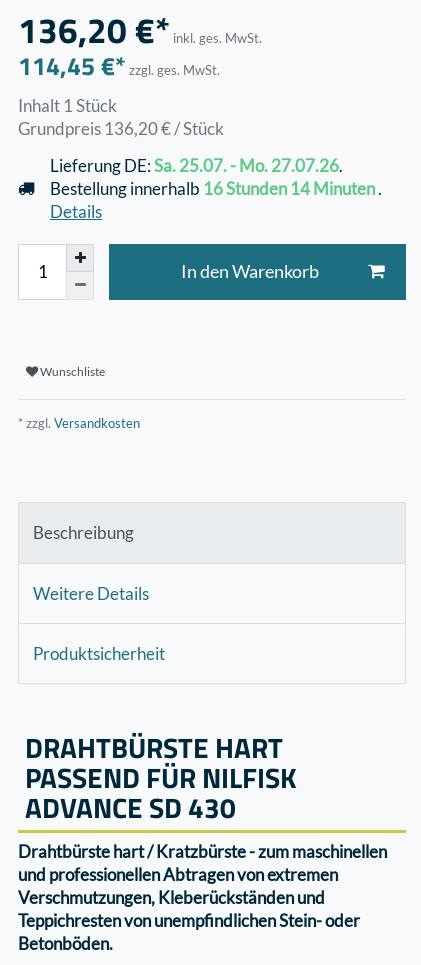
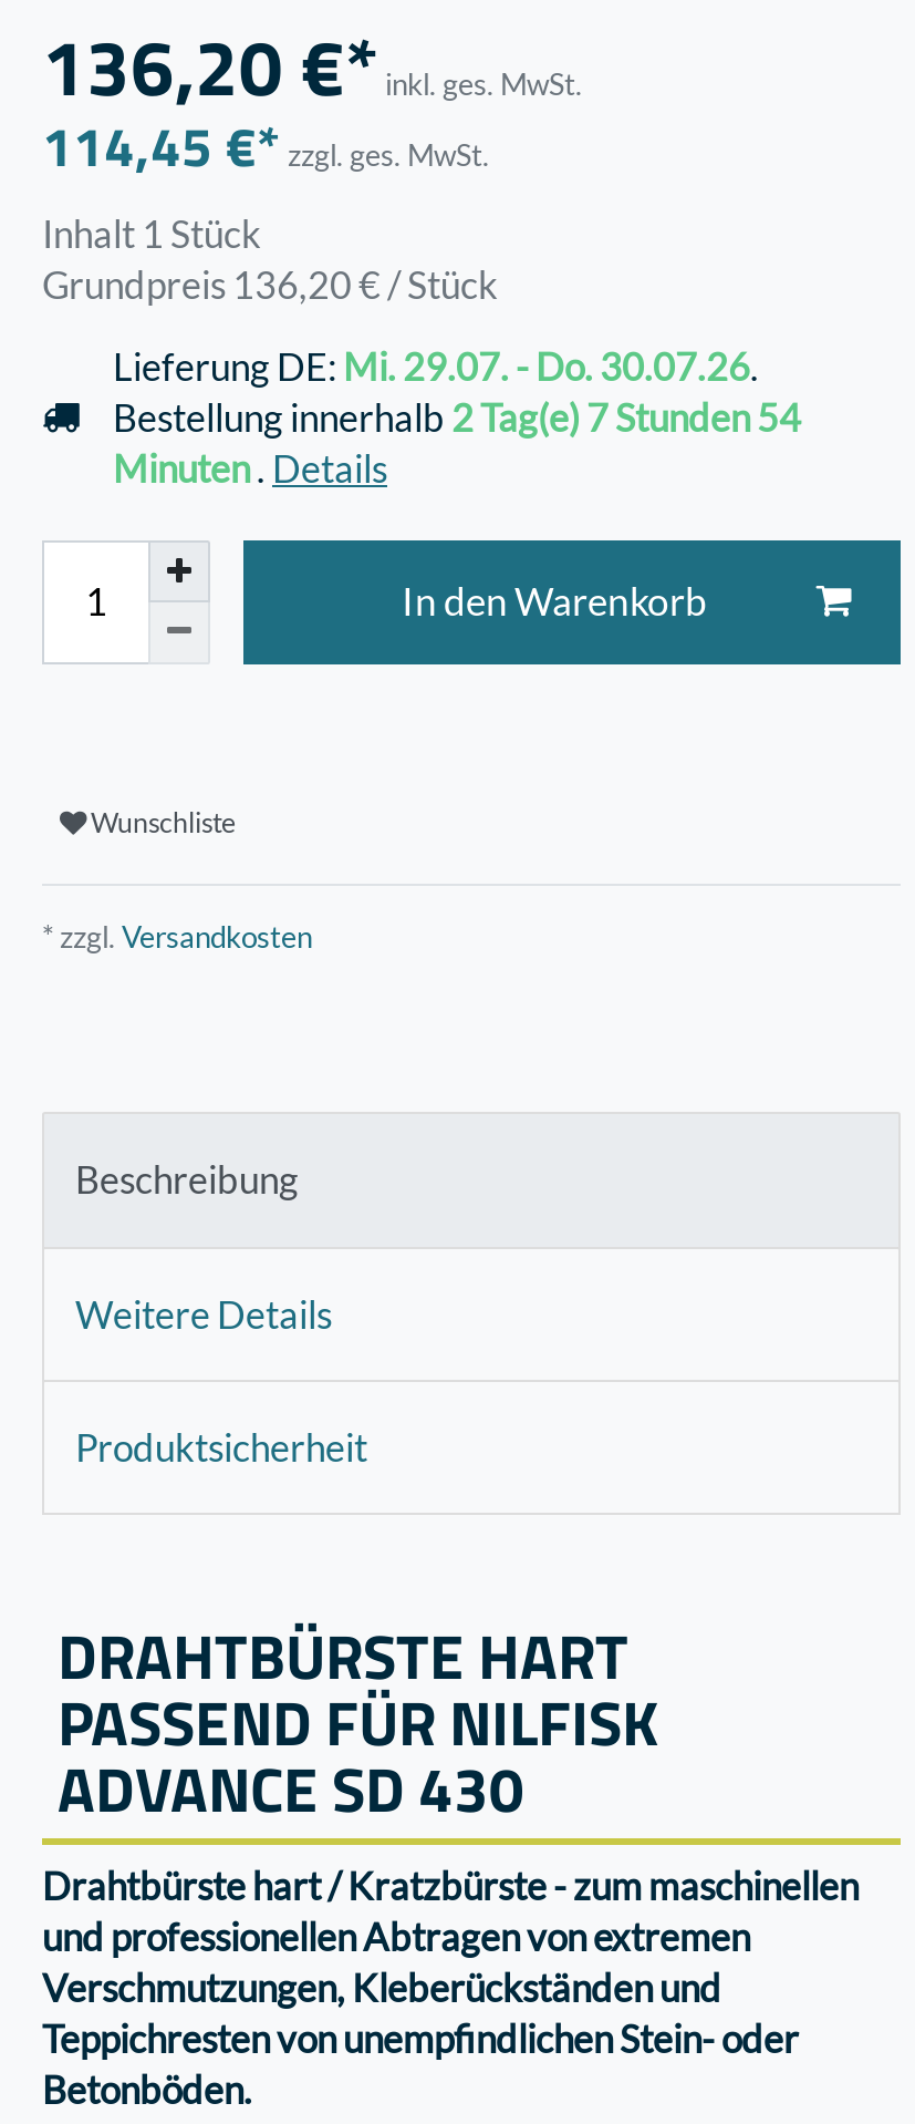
- Lieferung DE: Sa. 25.07. - Mo. 27.07.26.
- Bestellung innerhalb 16 Stunden 14 Minuten .
- Details
+ Lieferung DE: Mi. 29.07. - Do. 30.07.26.
+ Bestellung innerhalb 2 Tag(e) 7 Stunden 54
+ Minuten . Details
